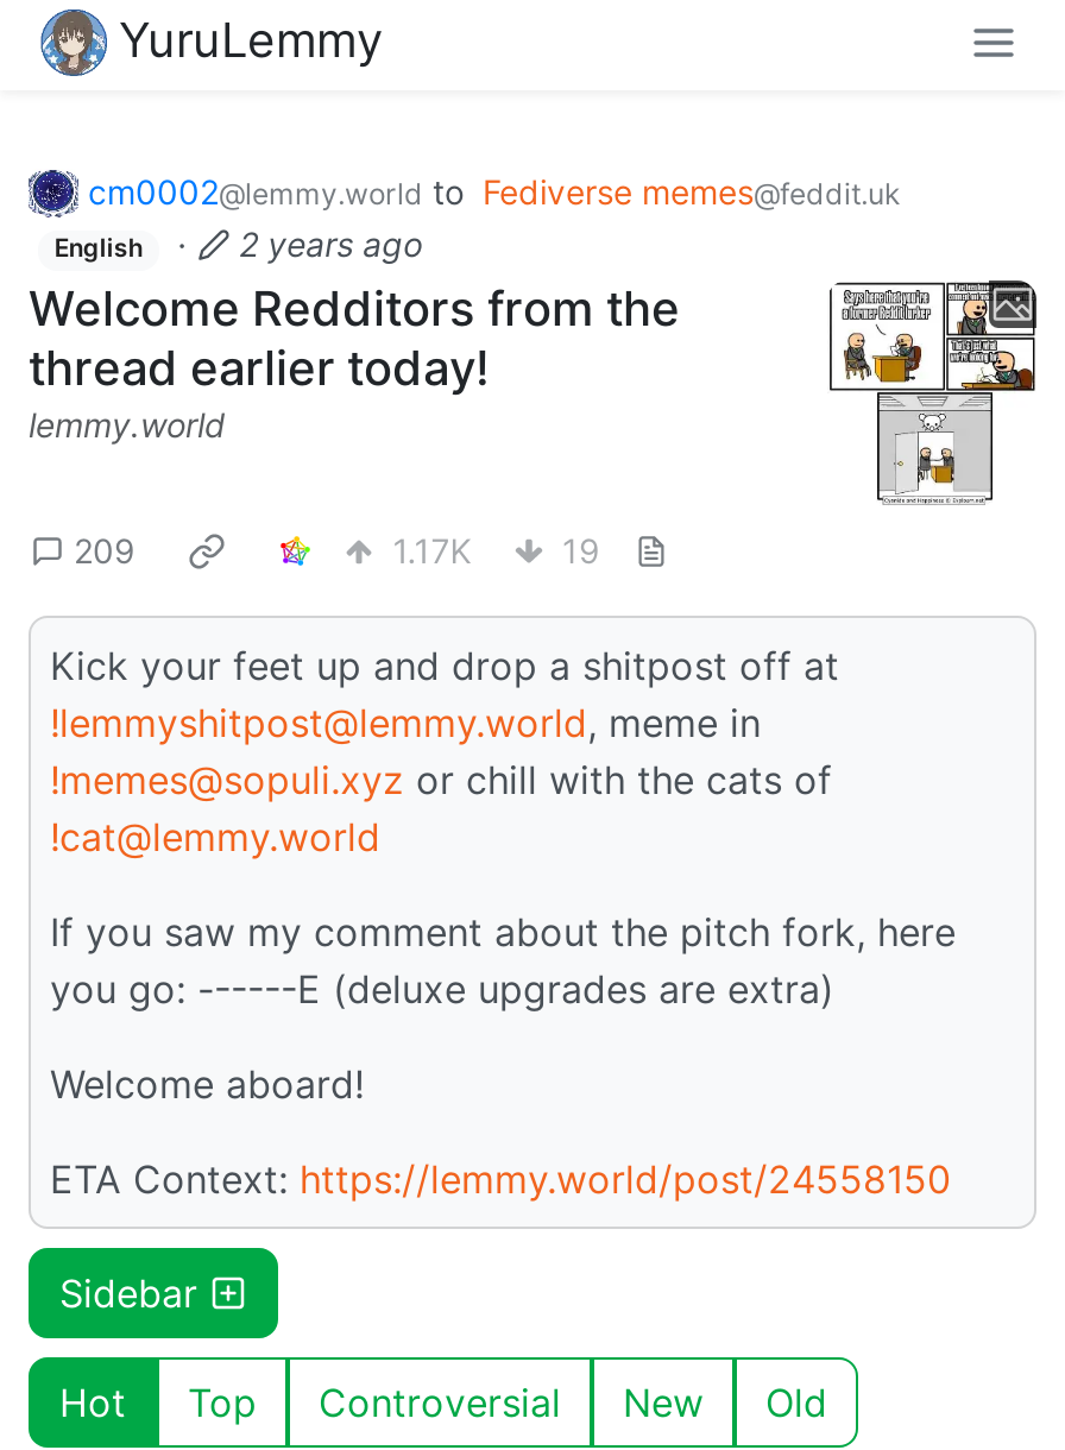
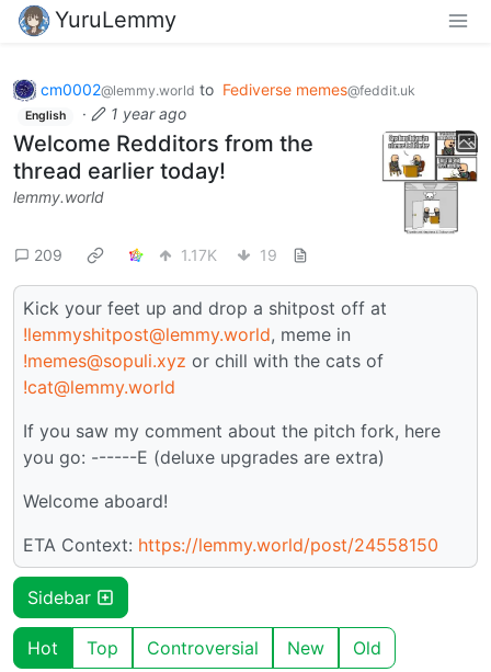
- 2 years ago
+ 1 year ago
